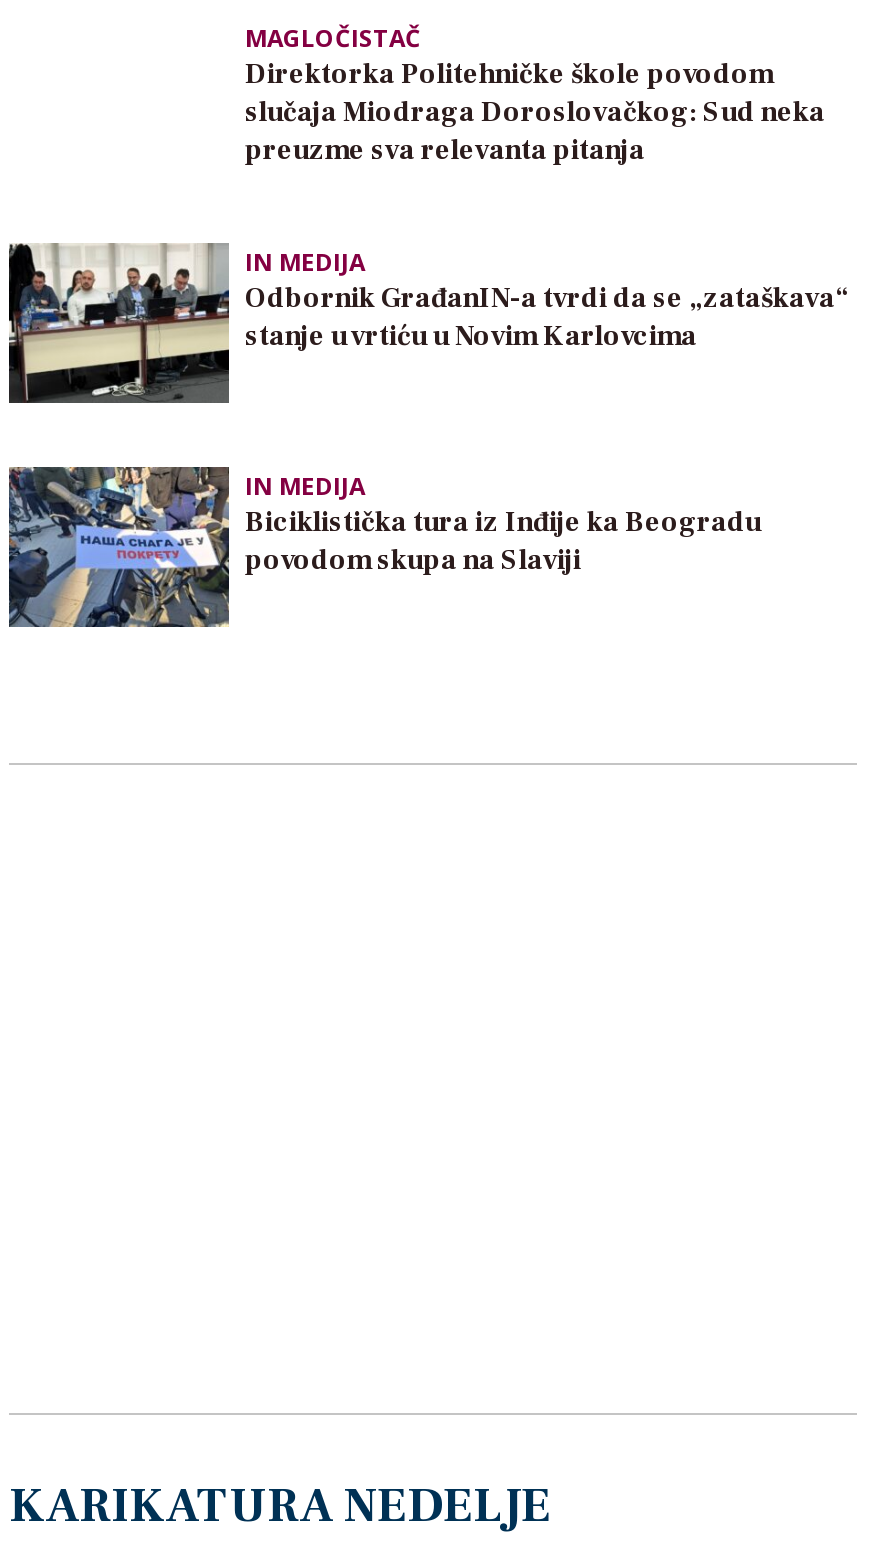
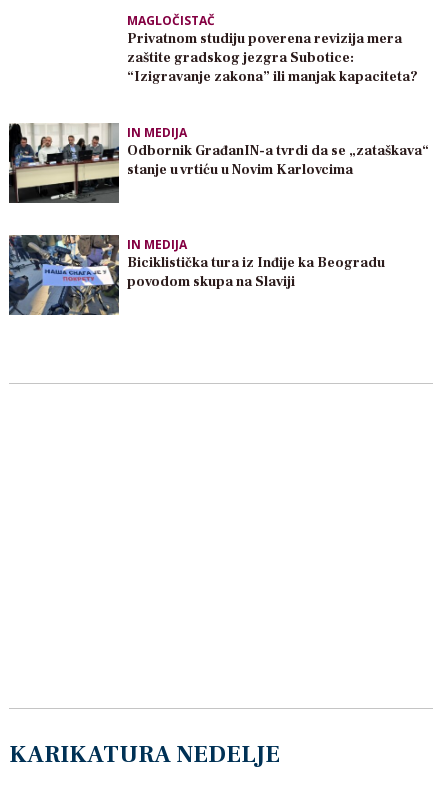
- Direktorka Politehničke škole povodom
- slučaja Miodraga Doroslovačkog: Sud neka
- preuzme sva relevanta pitanja
+ Privatnom studiju poverena revizija mera
+ zaštite gradskog jezgra Subotice:
+ “Izigravanje zakona” ili manjak kapaciteta?
